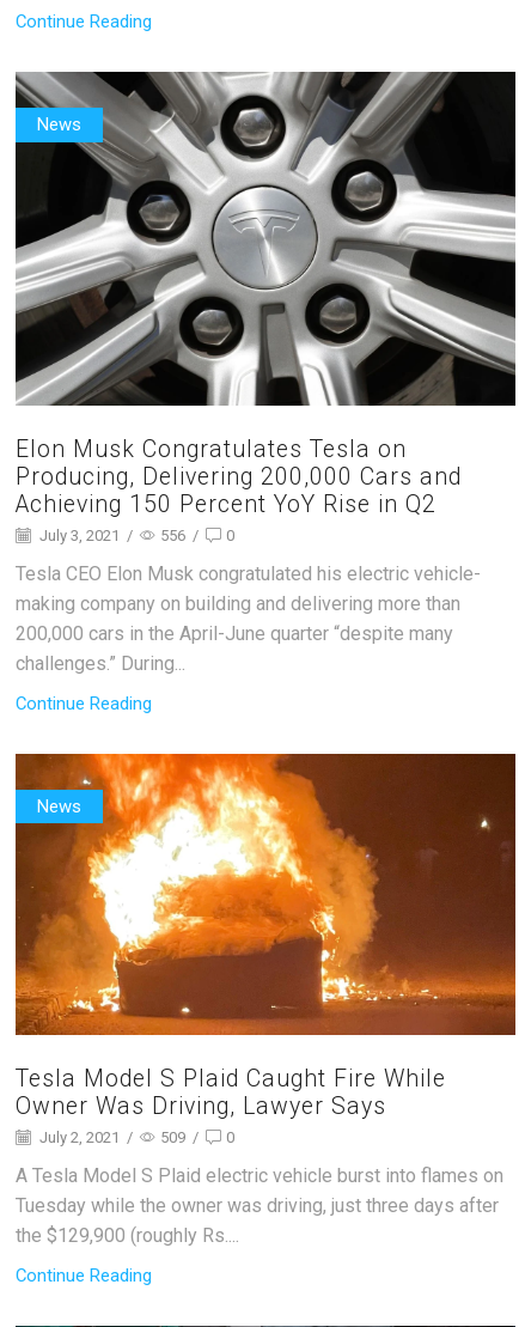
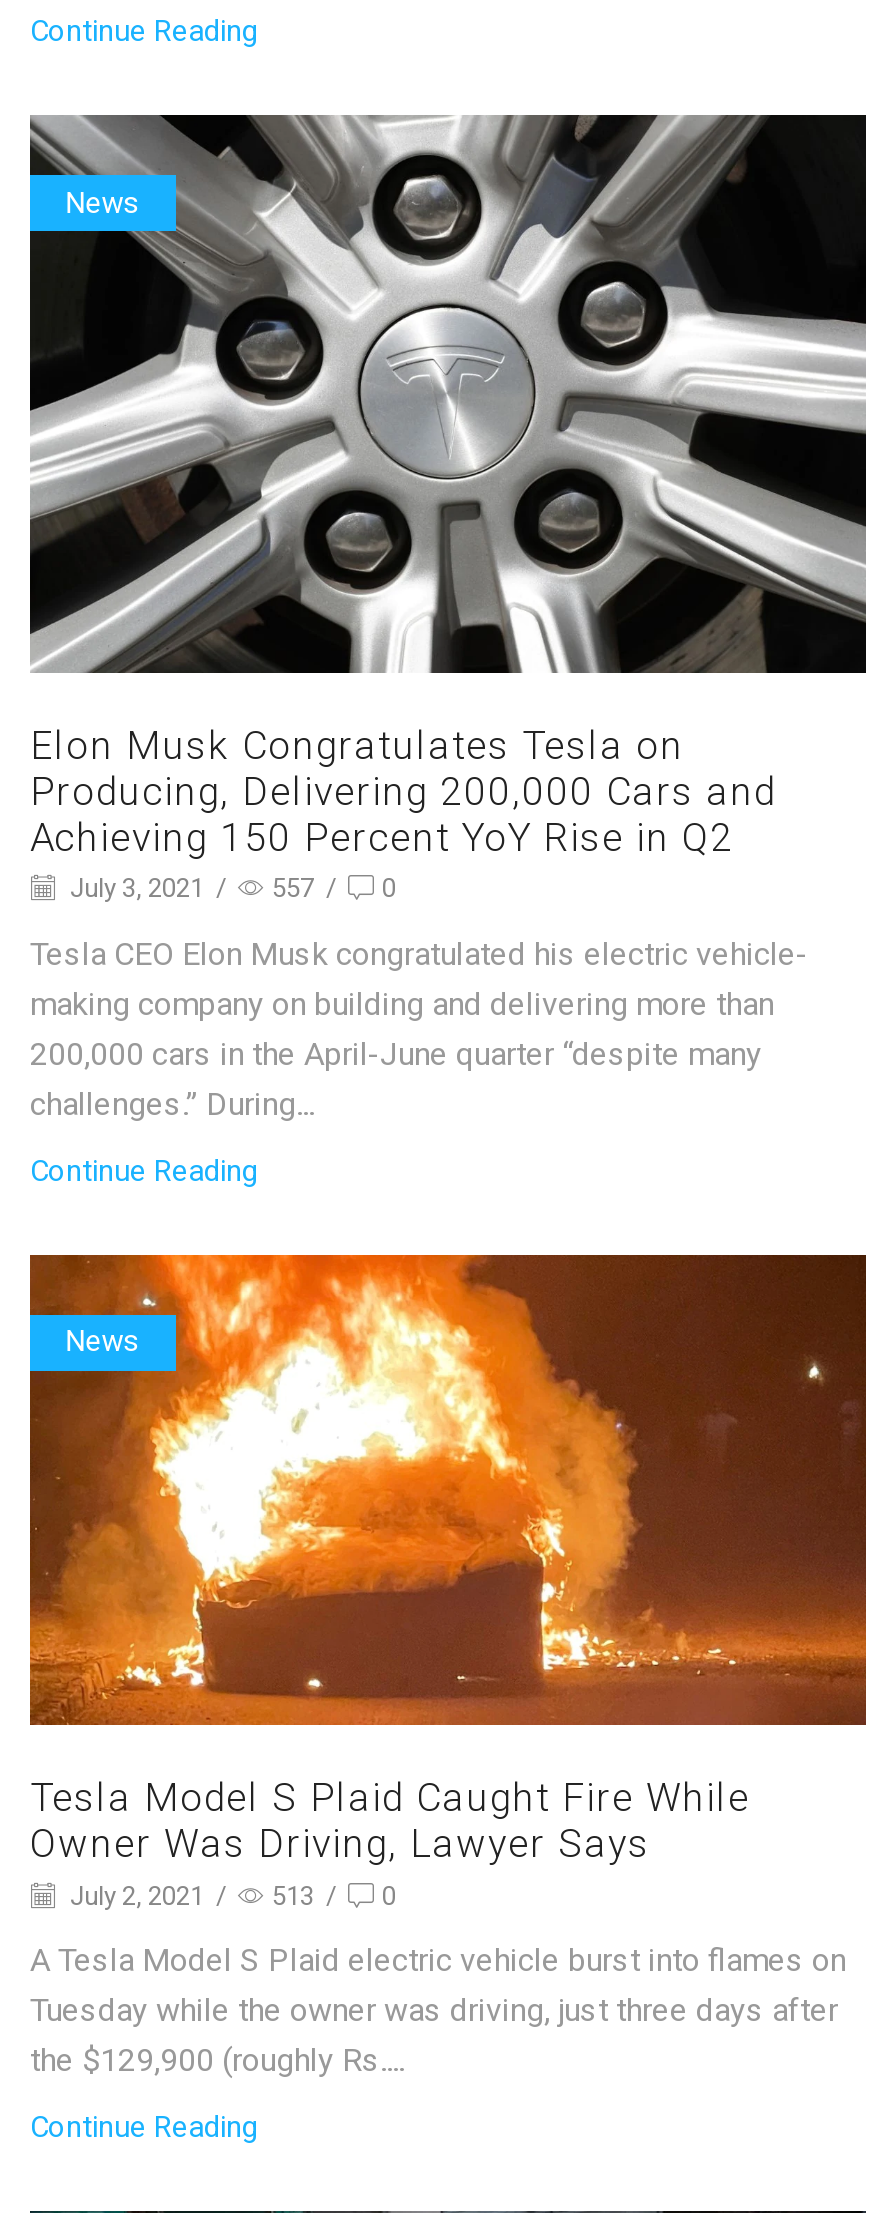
- July 3, 2021 / 556 / 0
+ July 3, 2021 / 557 / 0

- July 2, 2021 / 509 / 0
+ July 2, 2021 / 513 / 0
